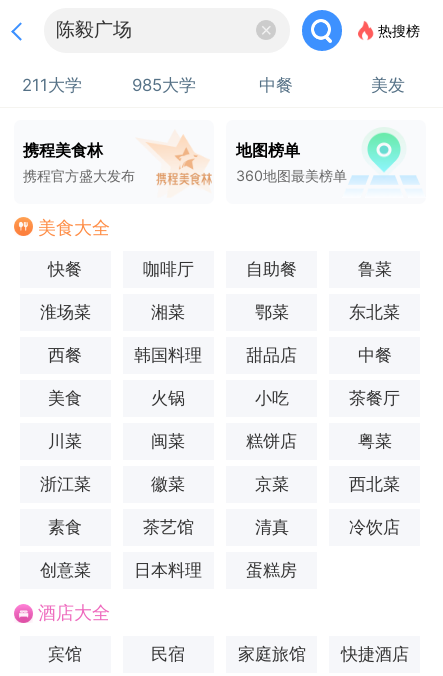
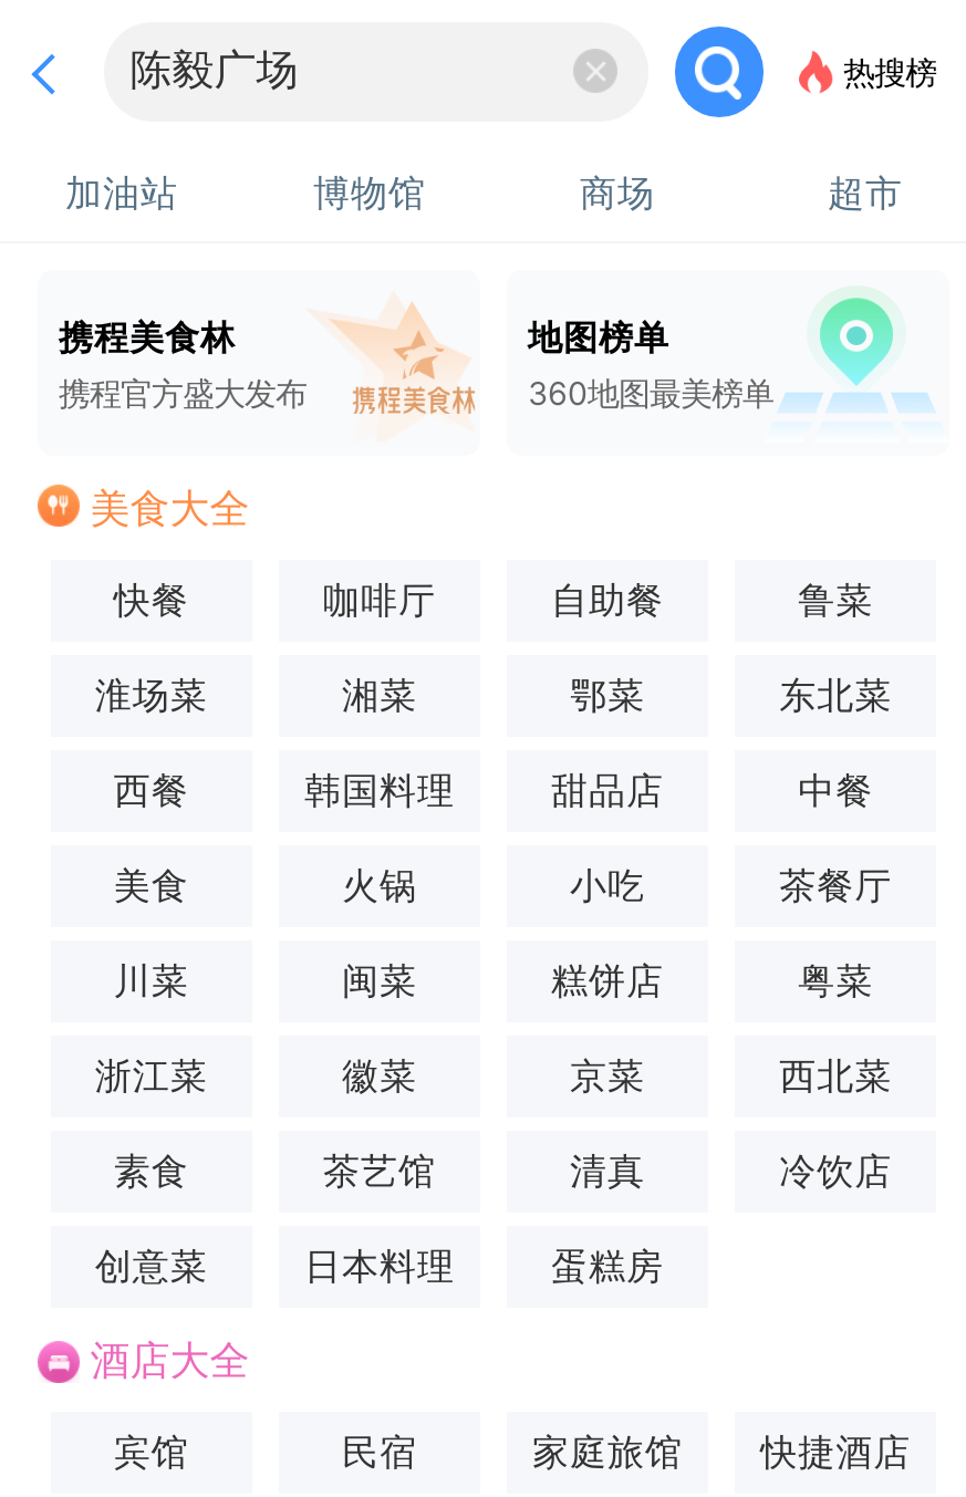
- 211大学
- 985大学
- 中餐
- 美发
+ 加油站
+ 博物馆
+ 商场
+ 超市
